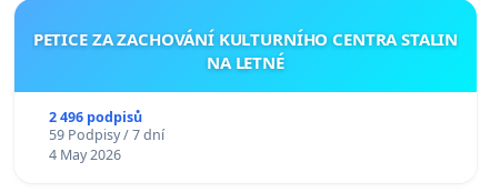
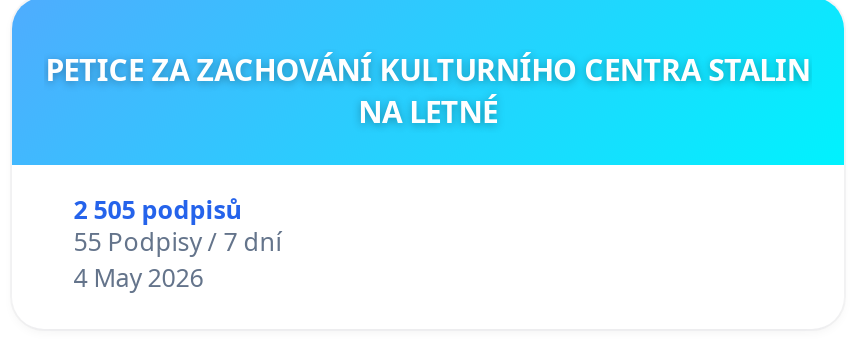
- 2 496 podpisů
+ 2 505 podpisů

- 59 Podpisy / 7 dní
+ 55 Podpisy / 7 dní
